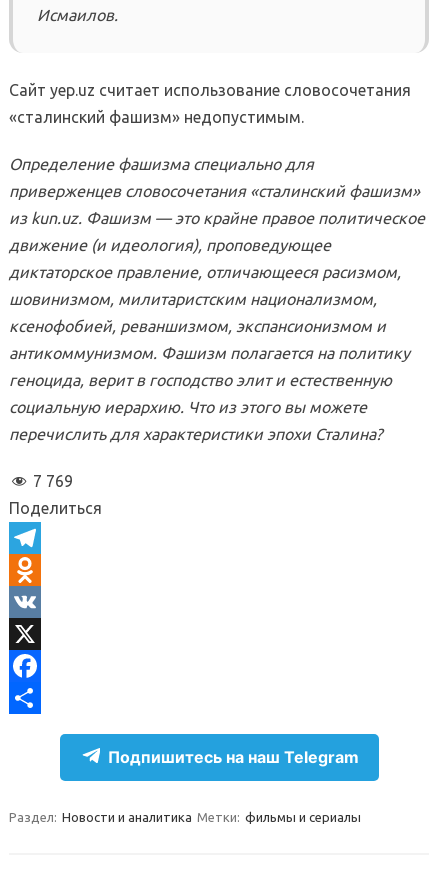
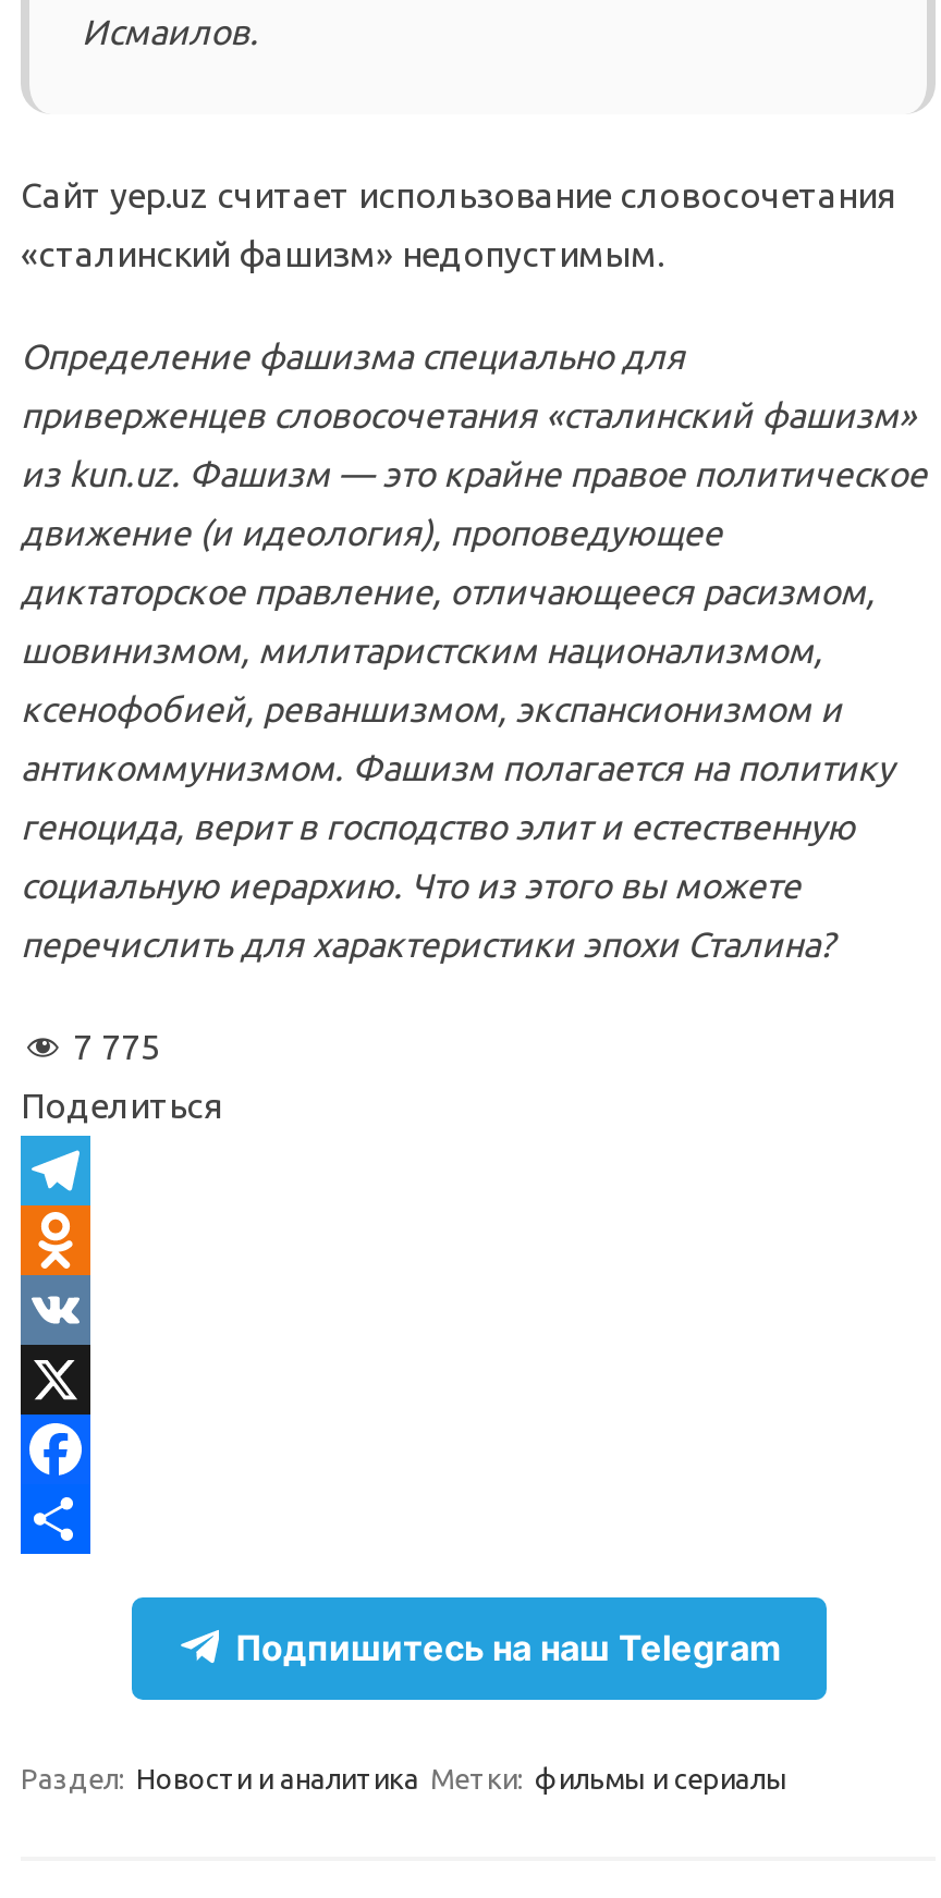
- 7 769
+ 7 775
